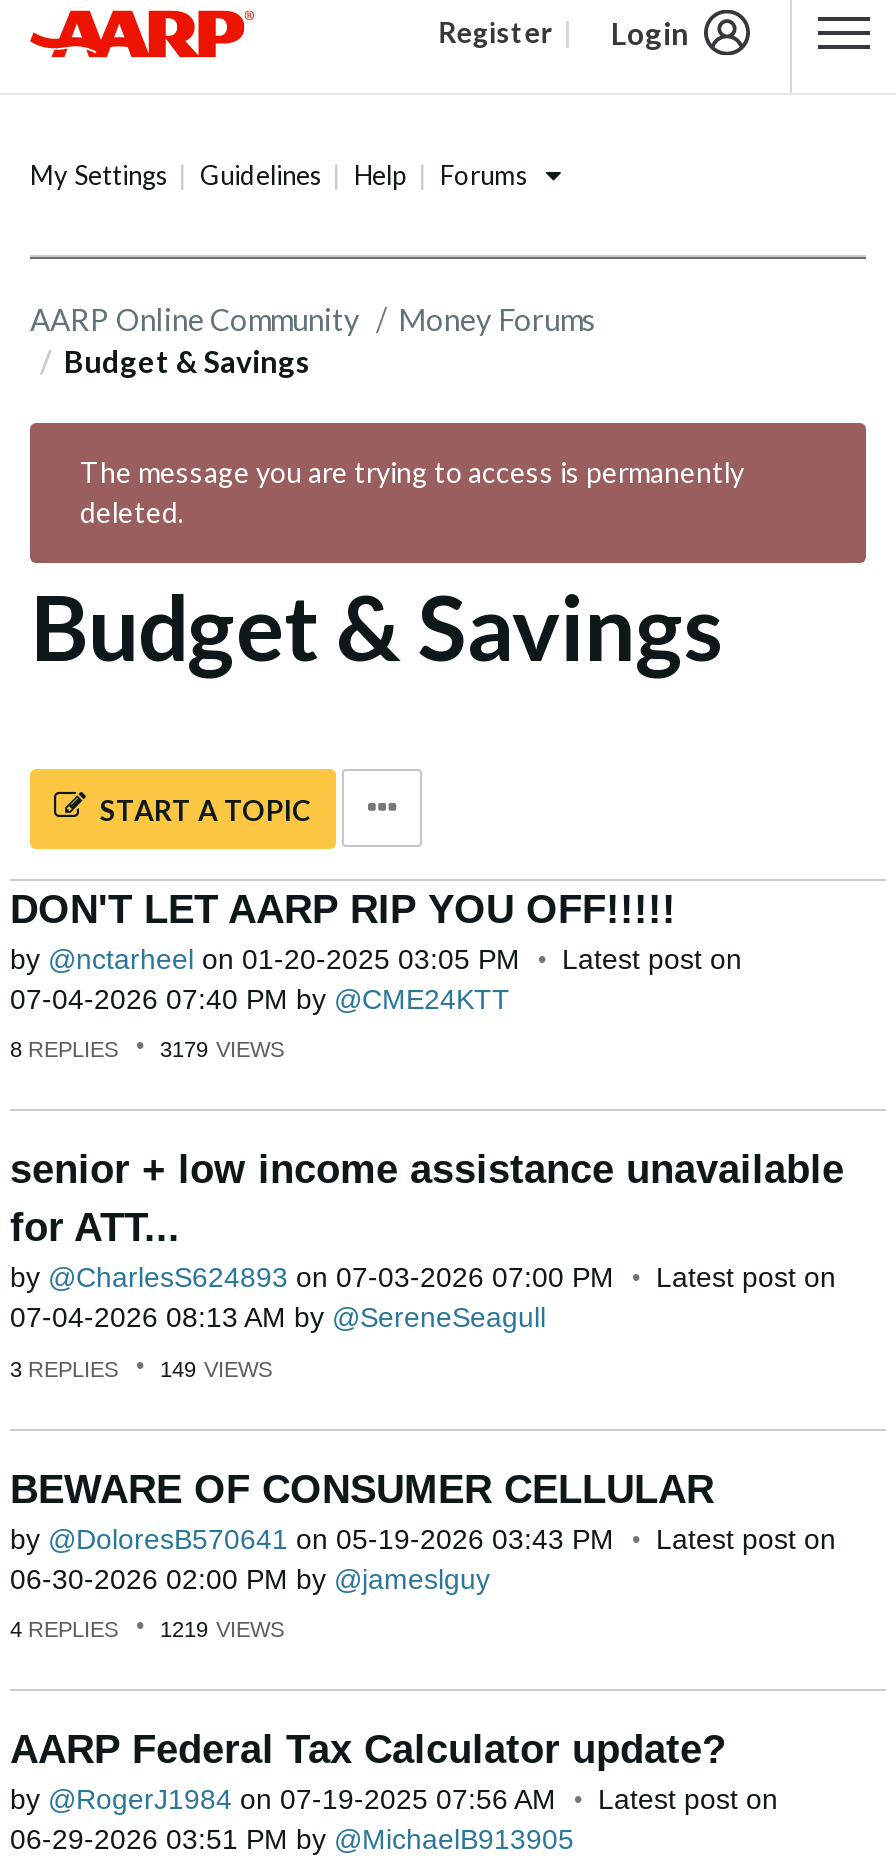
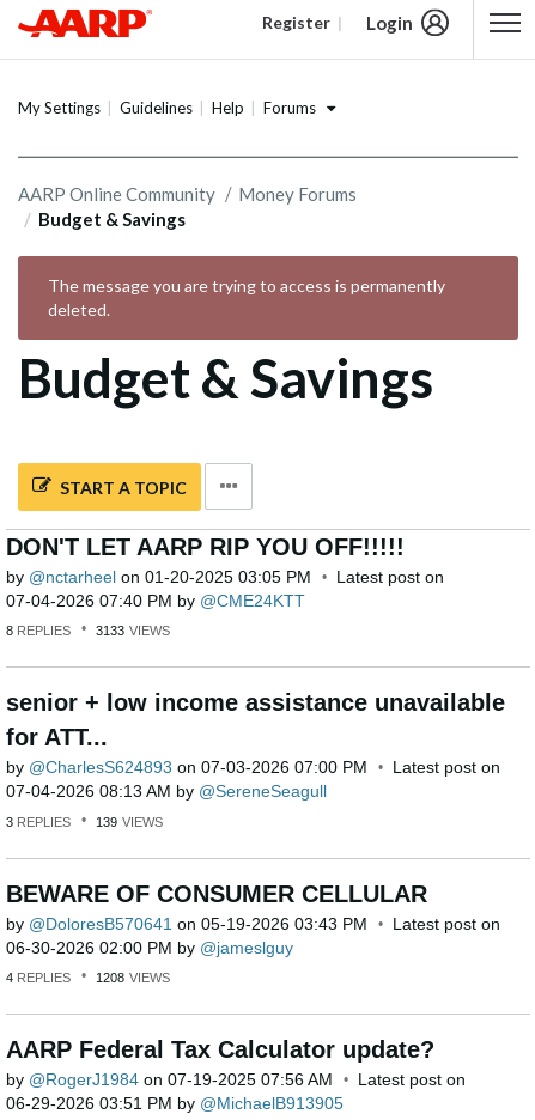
- 8 REPLIES 3179 VIEWS
+ 8 REPLIES 3133 VIEWS

- 3 REPLIES 149 VIEWS
+ 3 REPLIES 139 VIEWS

- 4 REPLIES 1219 VIEWS
+ 4 REPLIES 1208 VIEWS
